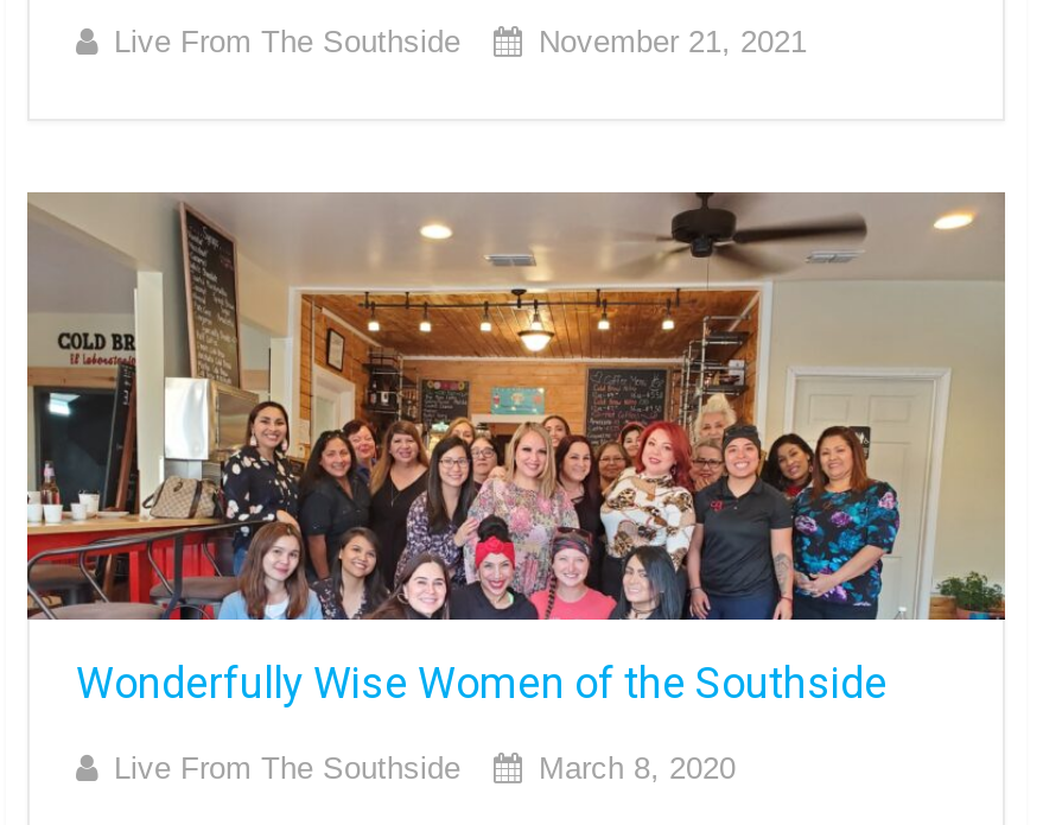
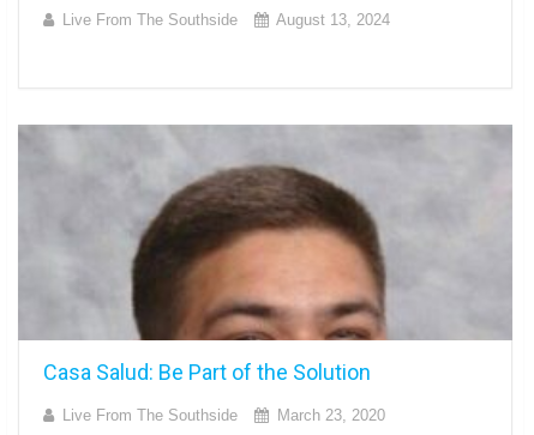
- November 21, 2021
+ August 13, 2024

- [image]
- Wonderfully Wise Women of the Southside
+ [image]
+ Casa Salud: Be Part of the Solution

- March 8, 2020
+ March 23, 2020
